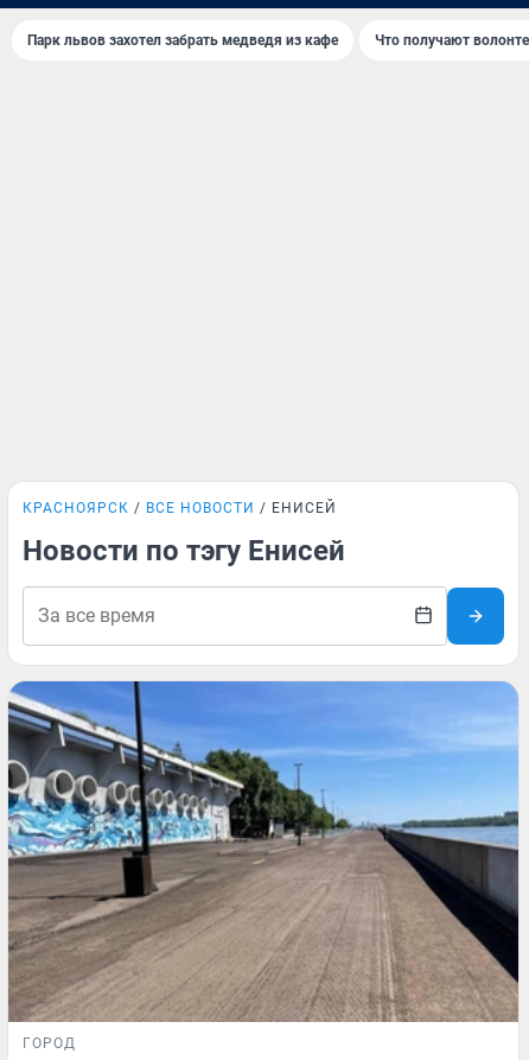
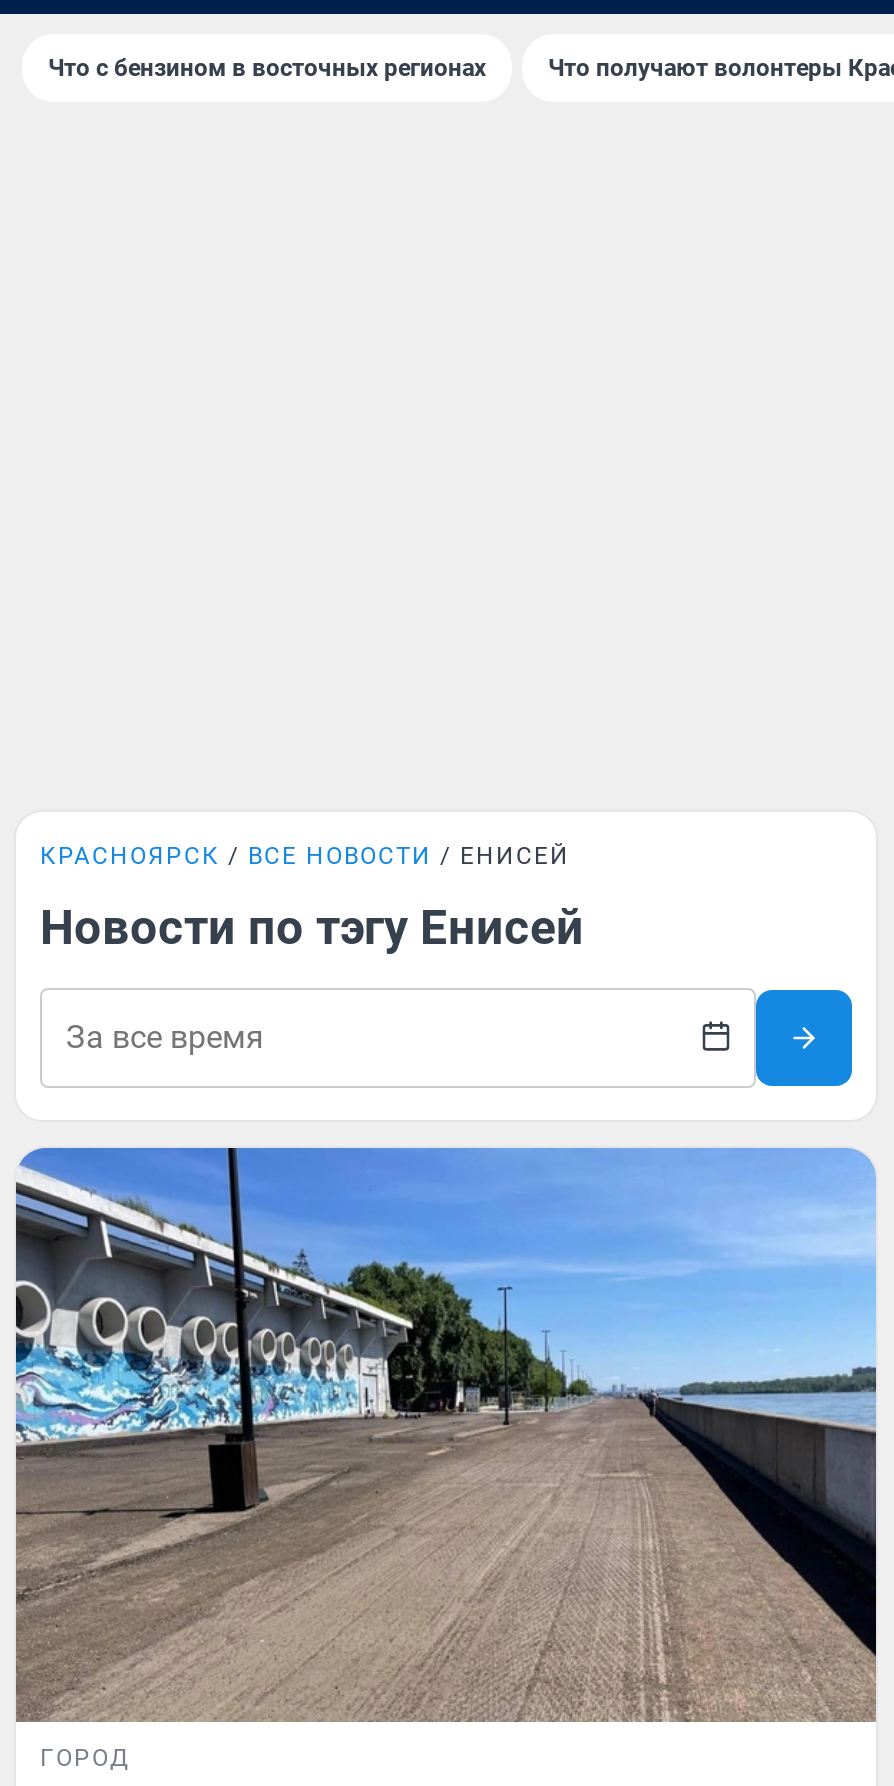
- Парк львов захотел забрать медведя из кафе
+ Что с бензином в восточных регионах
